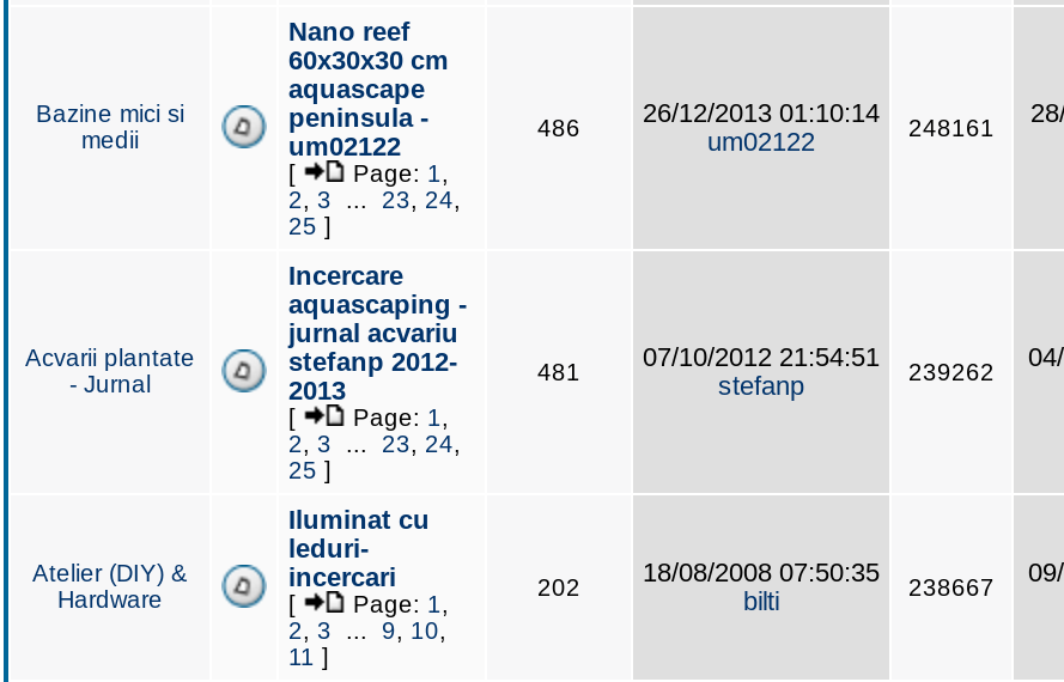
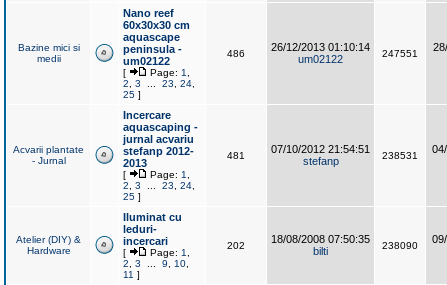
- 248161
+ 247551

- 239262
+ 238531

- 238667
+ 238090
